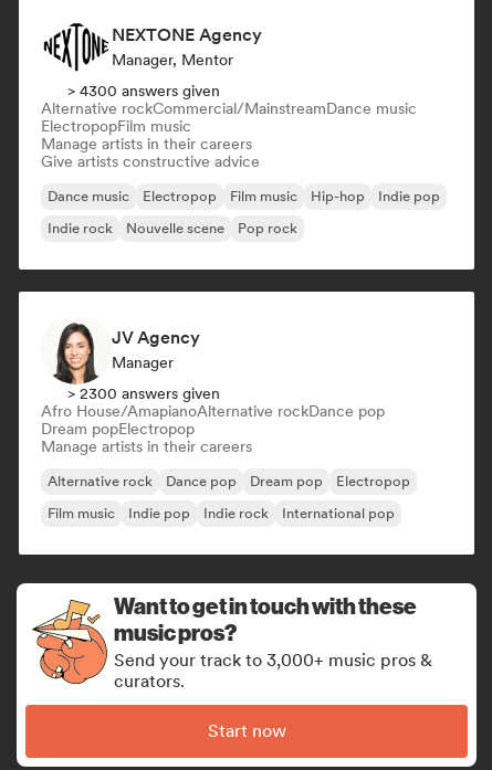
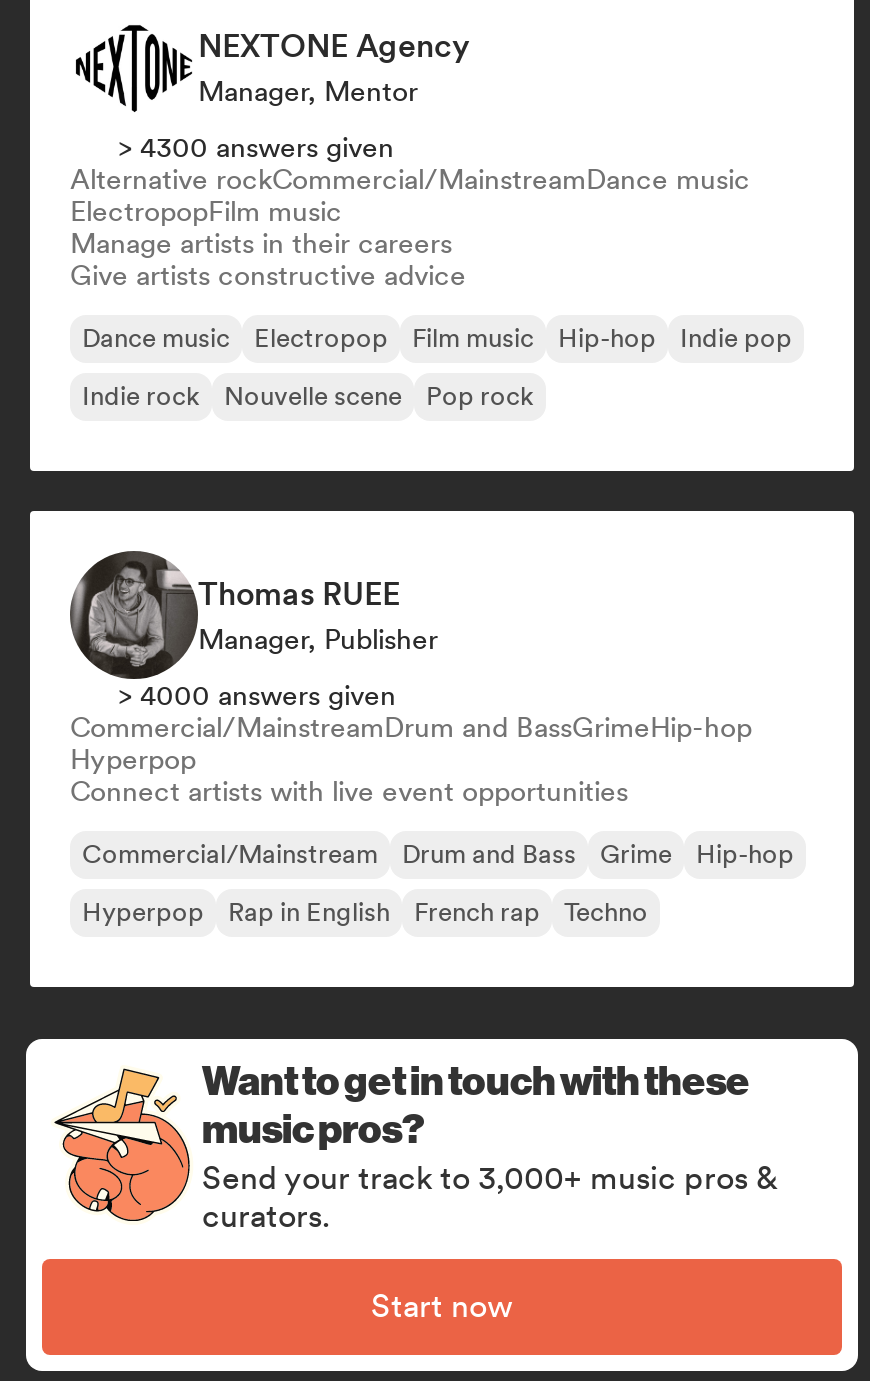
- [image]
- > 2300 answers given
- Afro House/AmapianoAlternative rockDance pop
- Dream popElectropop
- Manage artists in their careers
+ [image]
+ > 4000 answers given
+ Commercial/MainstreamDrum and BassGrimeHip-hop
+ Hyperpop
+ Connect artists with live event opportunities

- JV Agency
- Manager
+ Thomas RUEE
+ Manager, Publisher

- Alternative rock
- Dance pop
- Dream pop
- Electropop
+ Commercial/Mainstream
+ Drum and Bass
+ Grime
+ Hip-hop

- Film music
- Indie pop
- Indie rock
- International pop
+ Hyperpop
+ Rap in English
+ French rap
+ Techno
